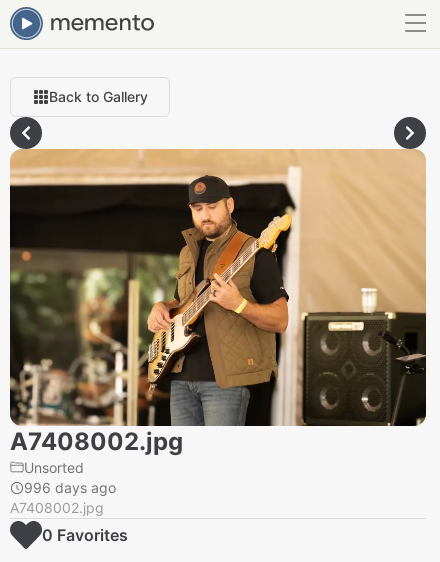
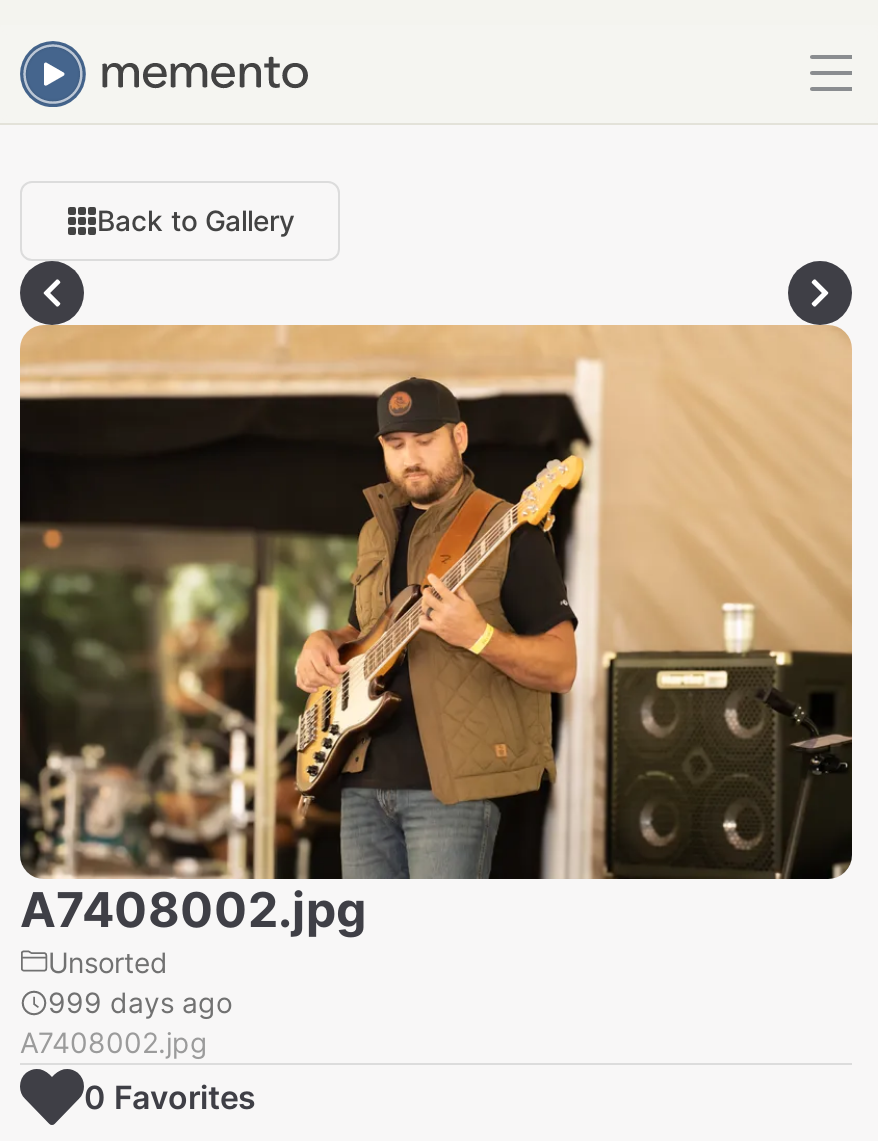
- 996 days ago
+ 999 days ago
